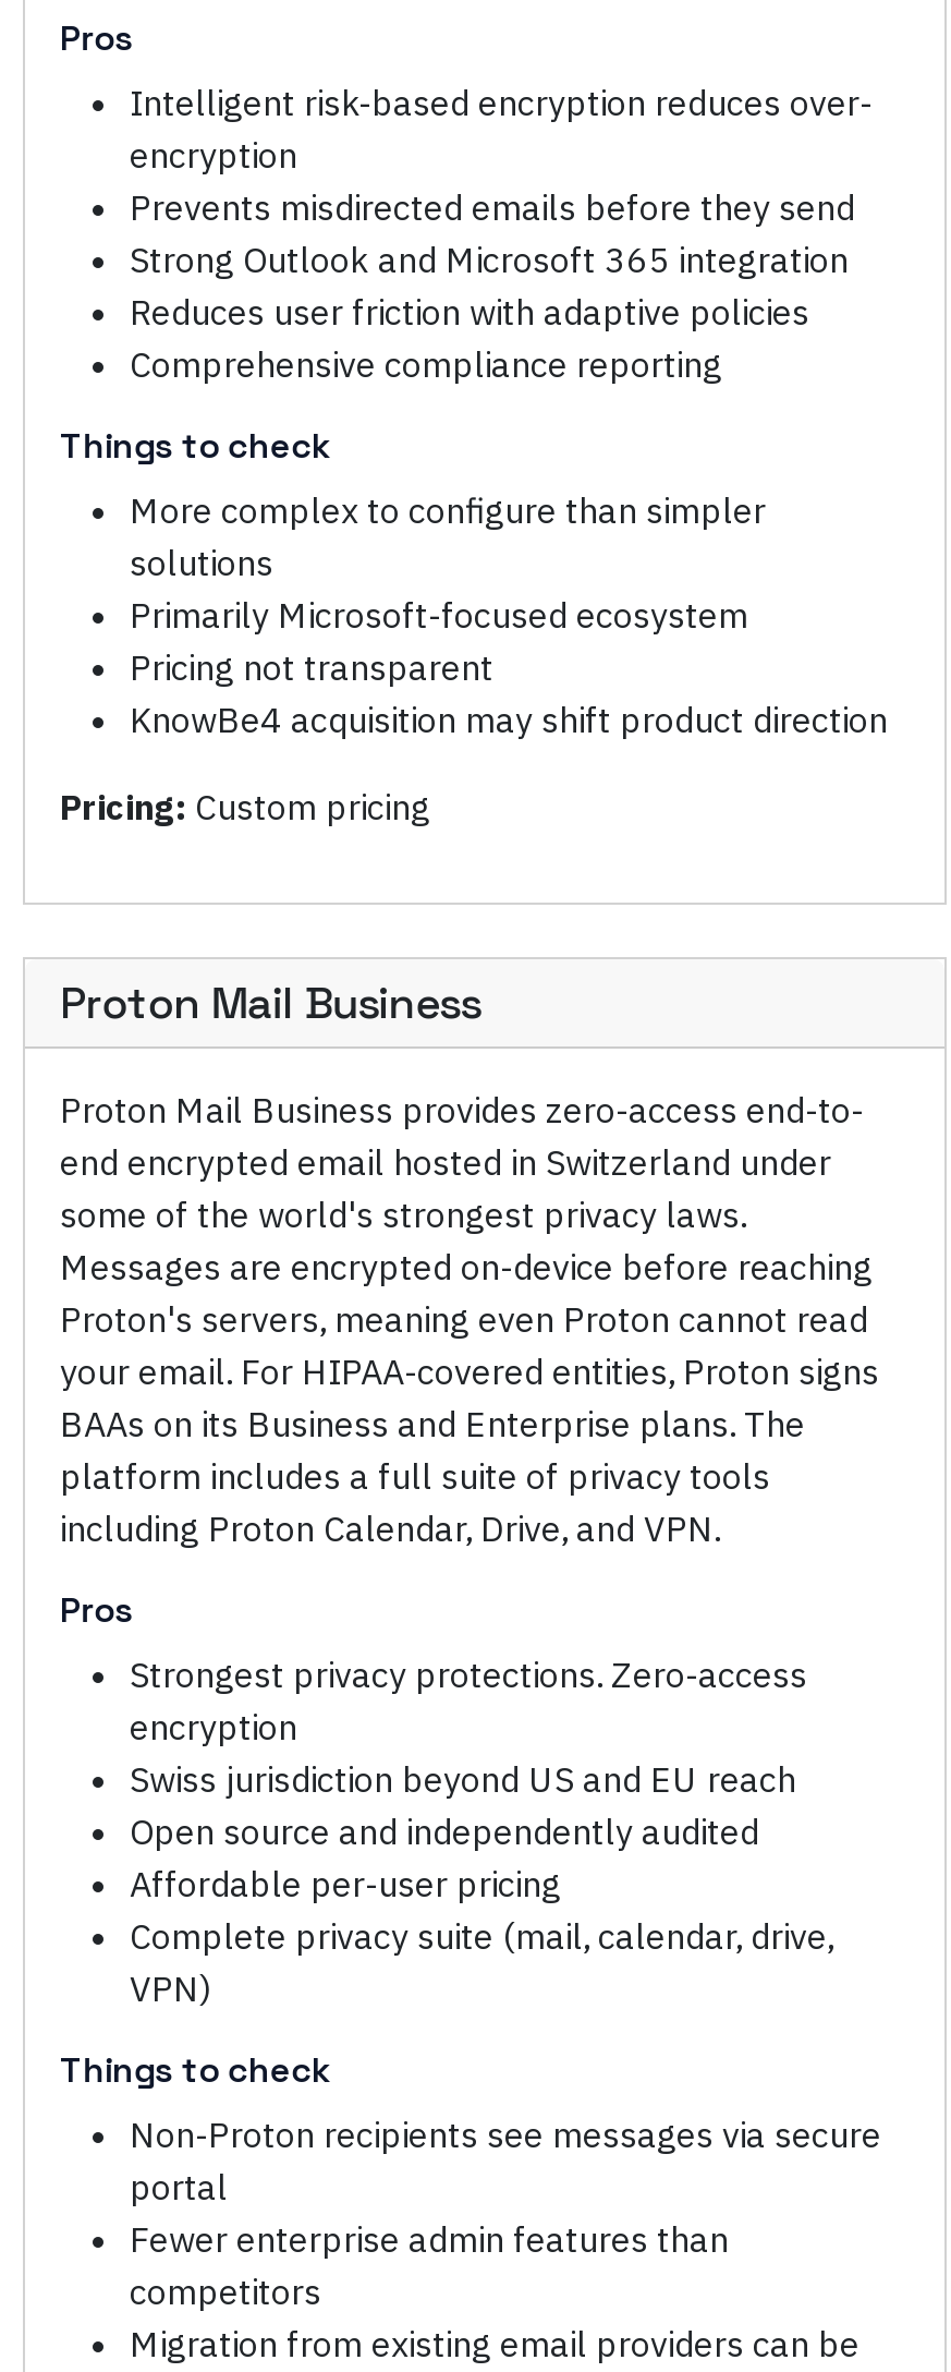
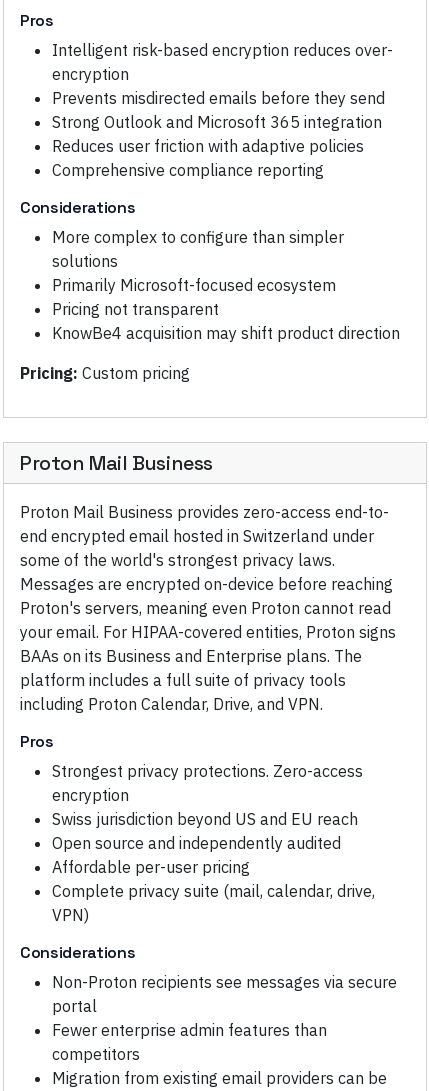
- Things to check
+ Considerations

- Things to check
+ Considerations
